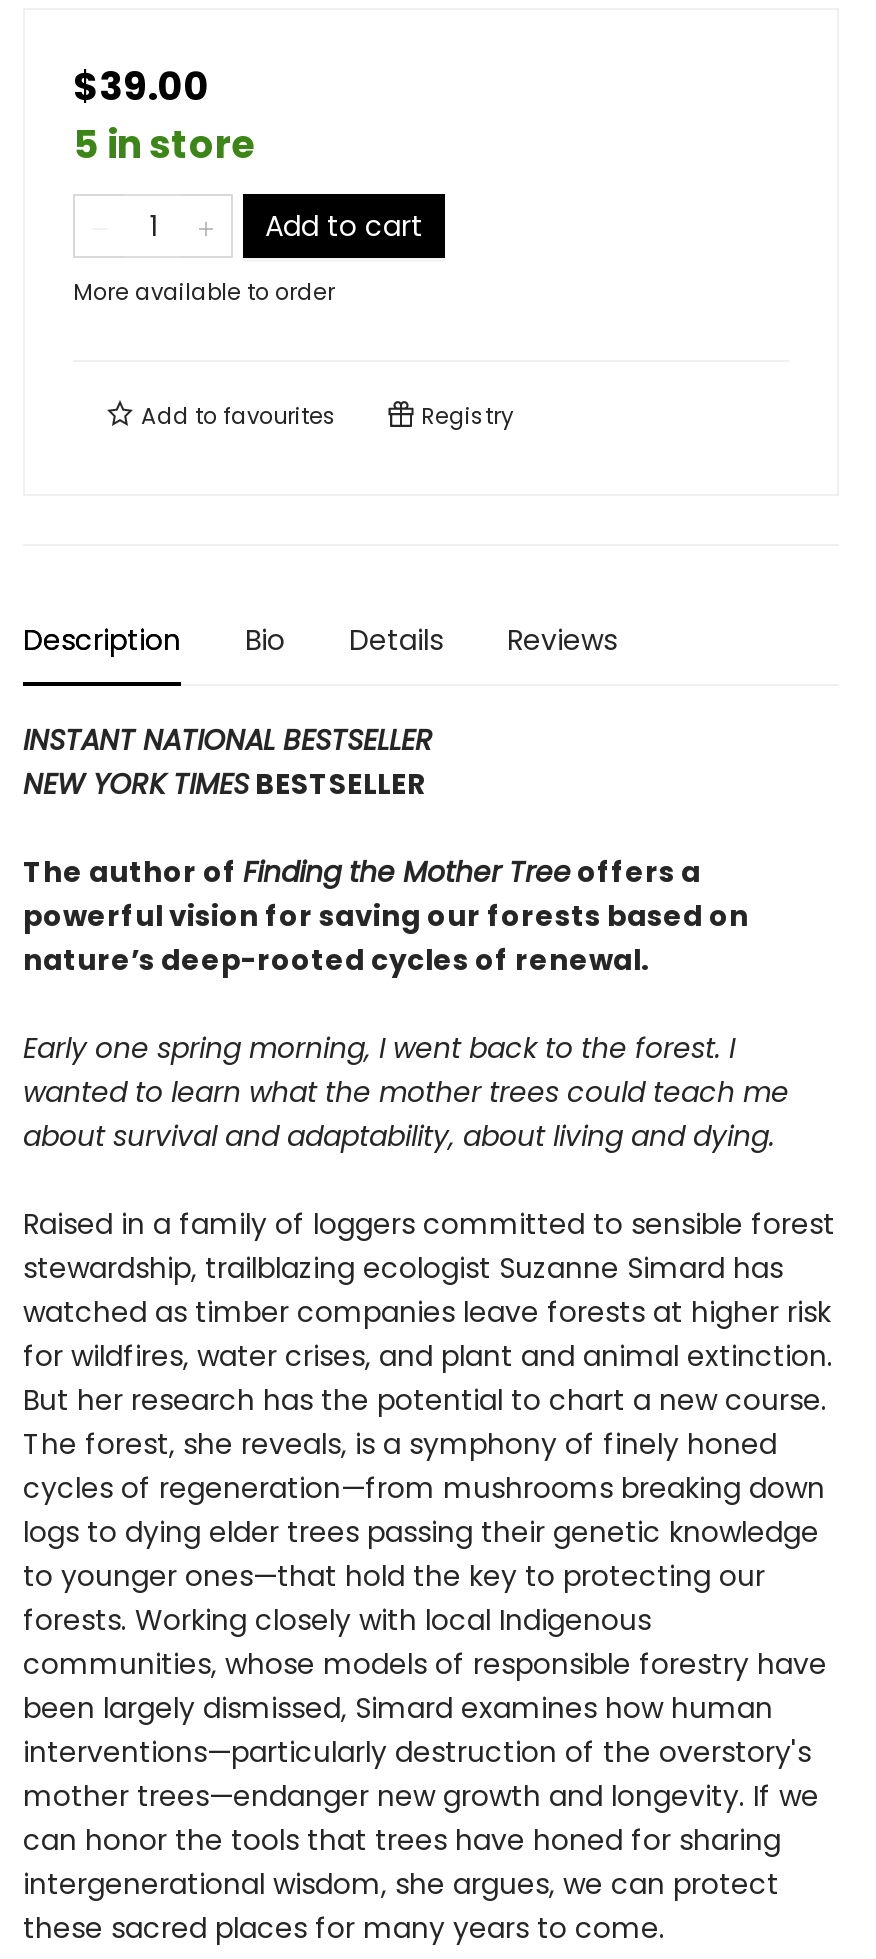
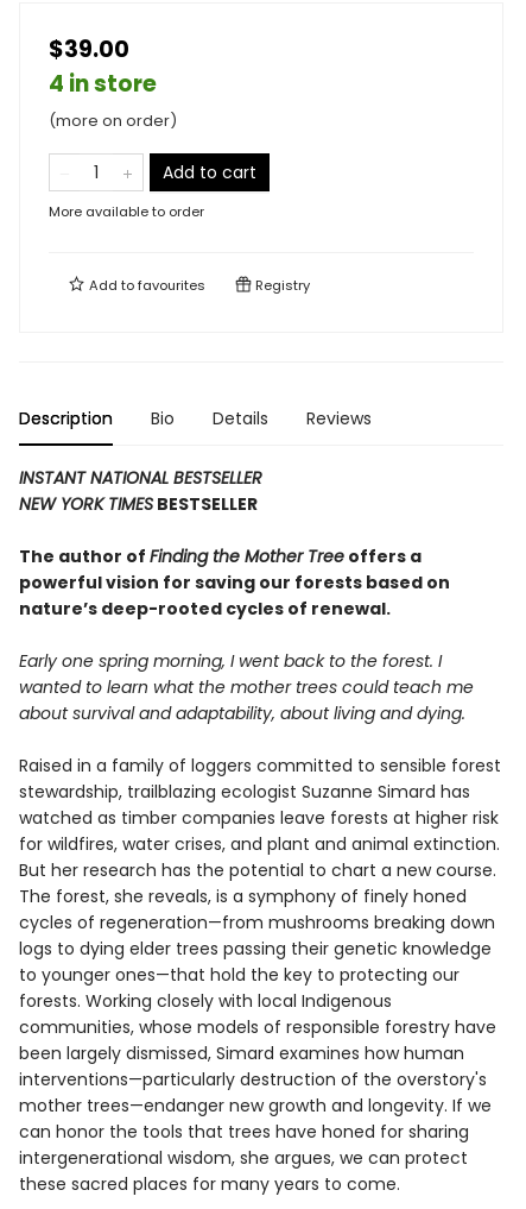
- 5 in store
+ 4 in store
+ (more on order)
